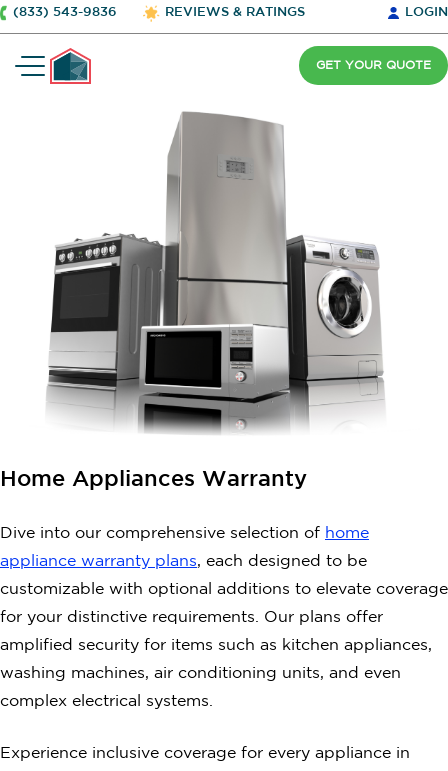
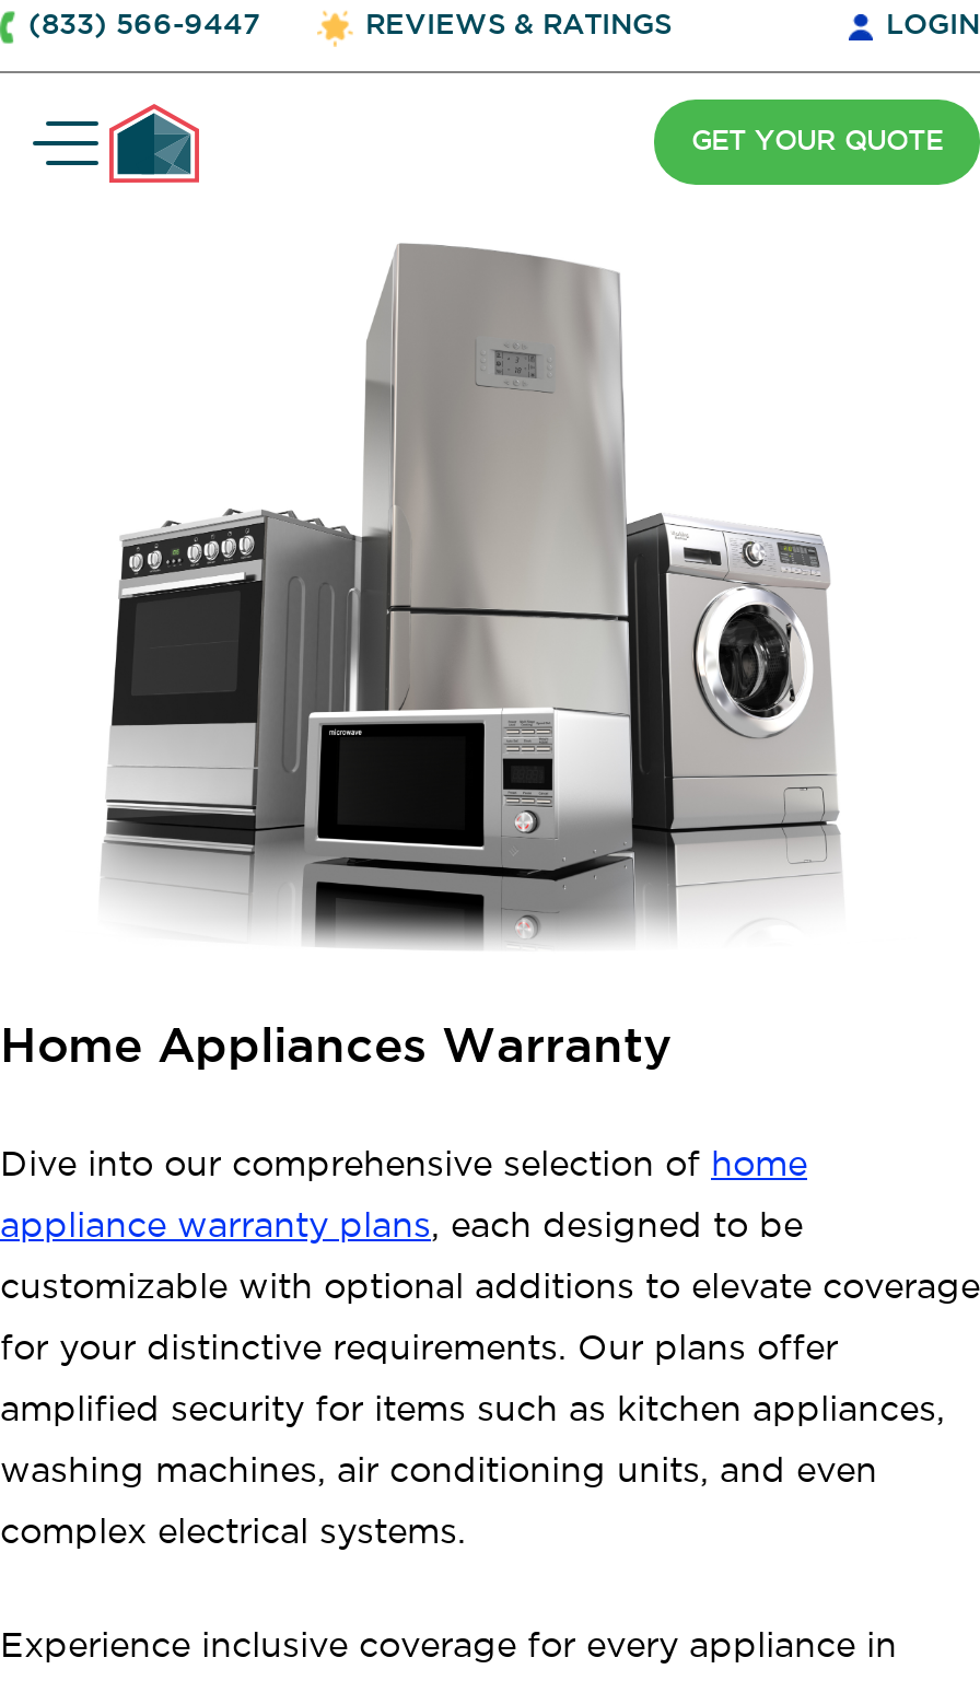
- (833) 543-9836
+ (833) 566-9447
